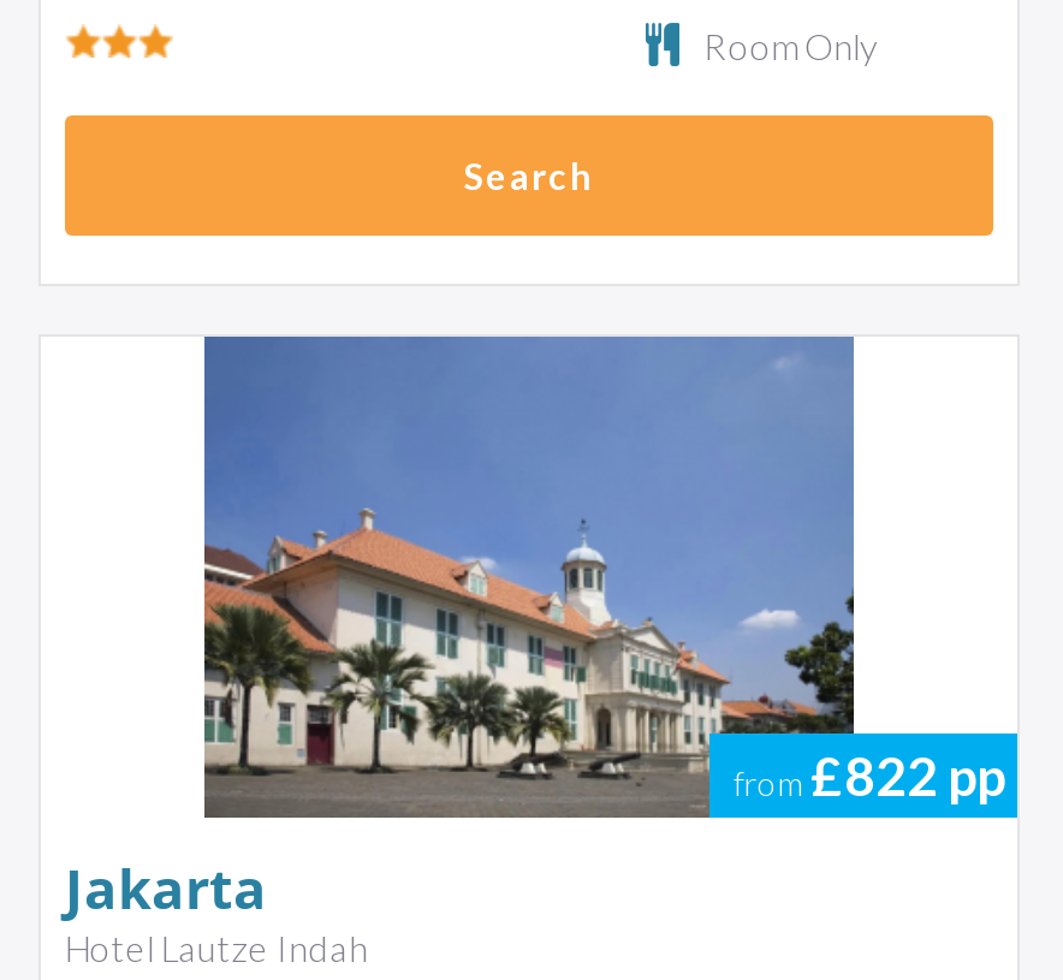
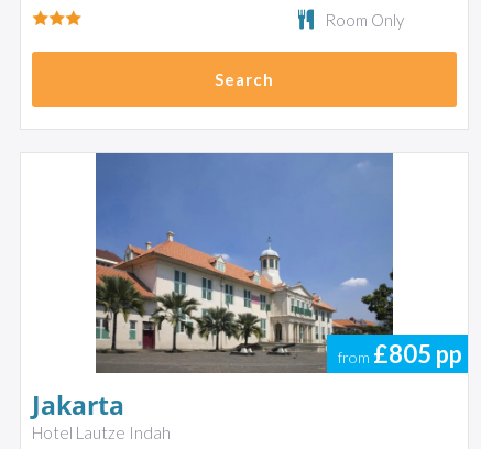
- from£822 pp
+ from£805 pp
